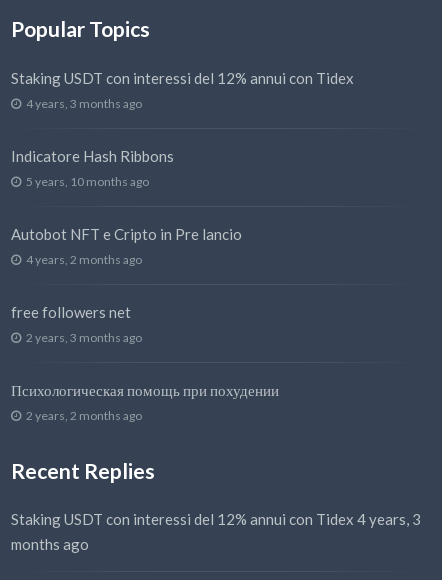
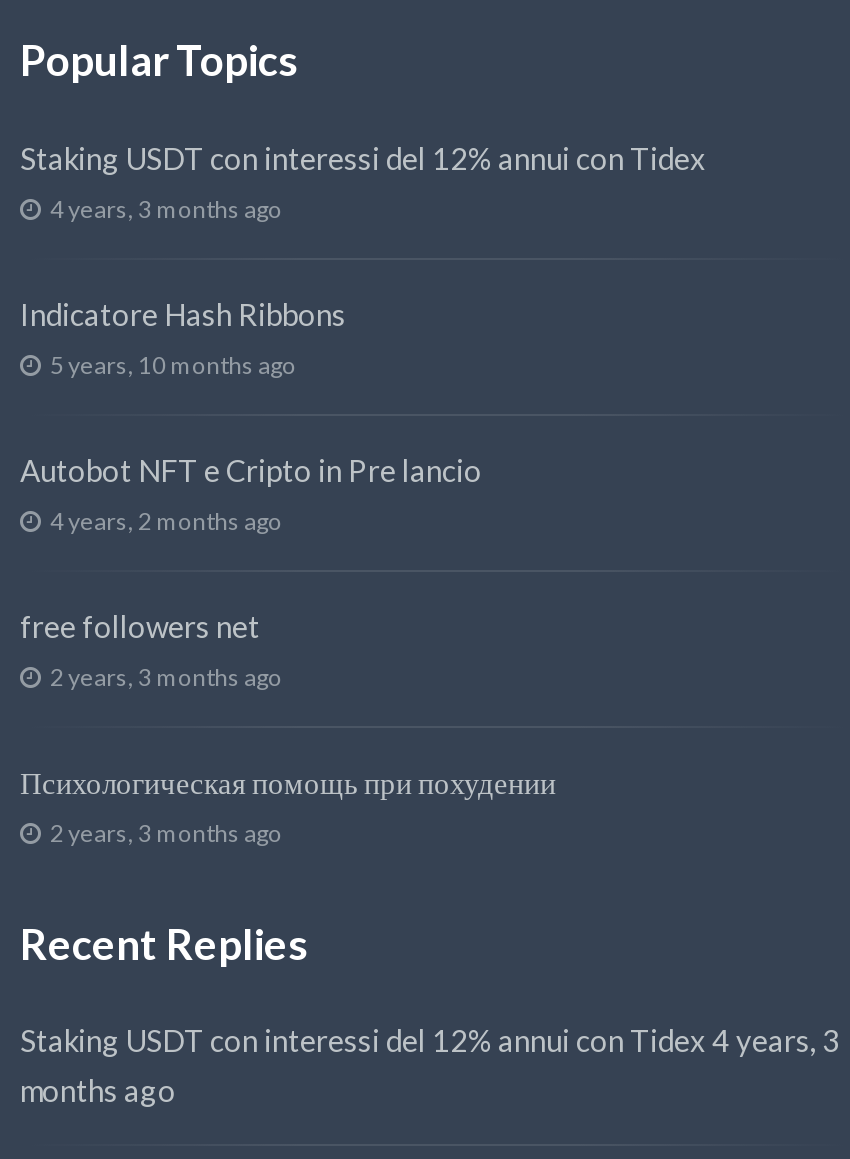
- 2 years, 2 months ago
+ 2 years, 3 months ago
